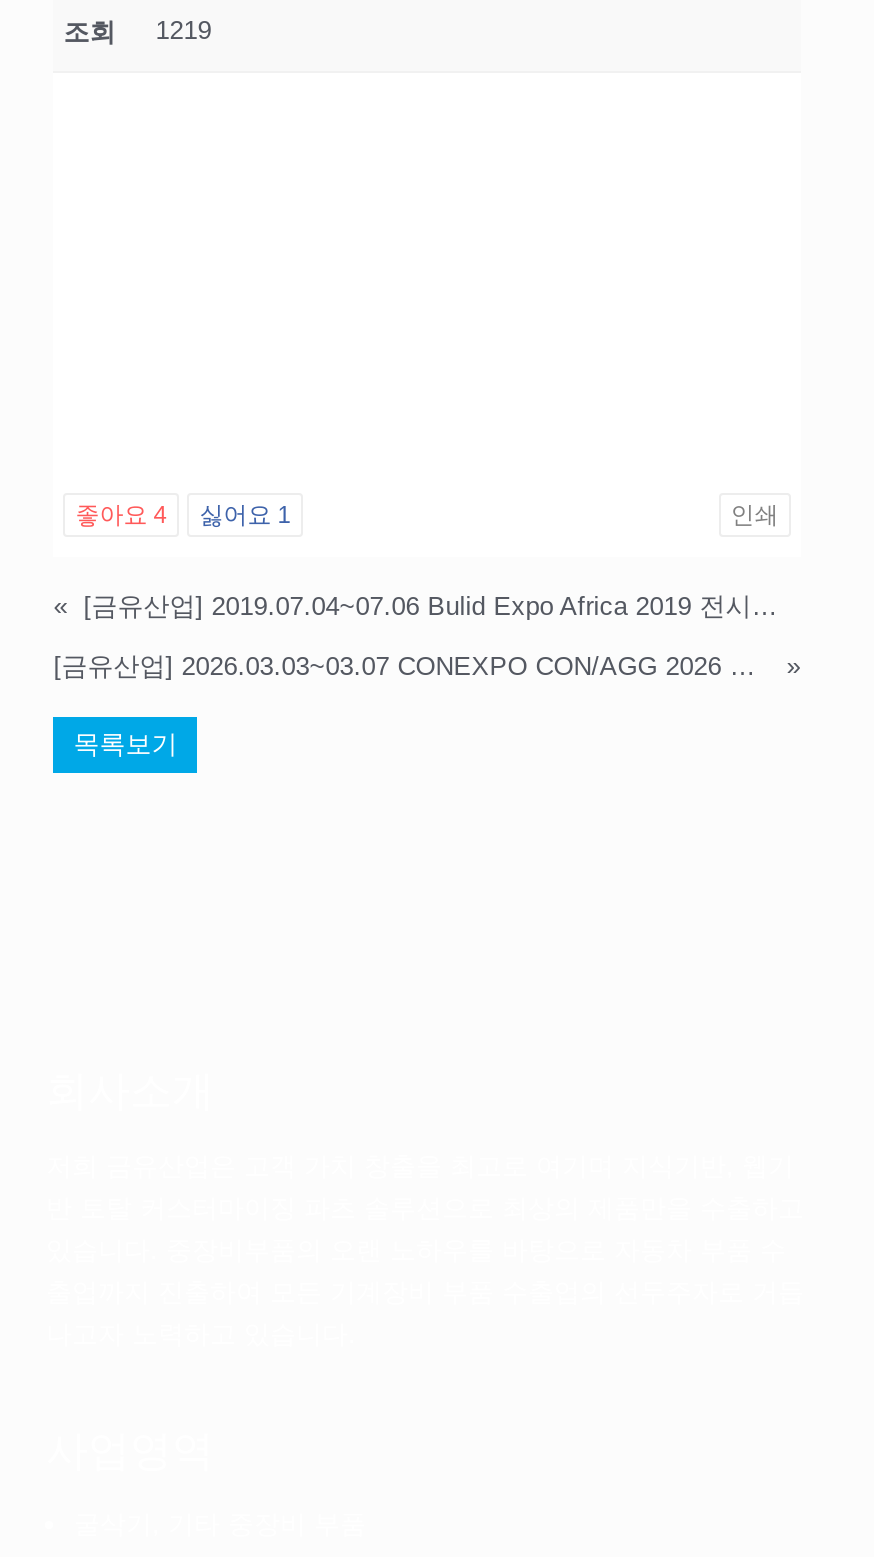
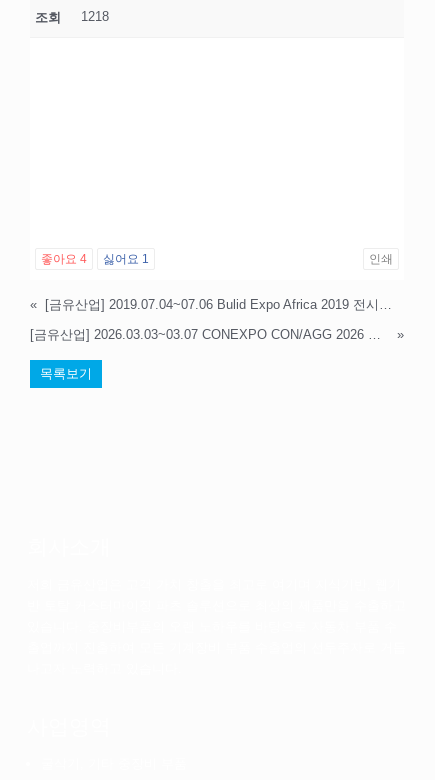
- 조회 1219
+ 조회 1218
